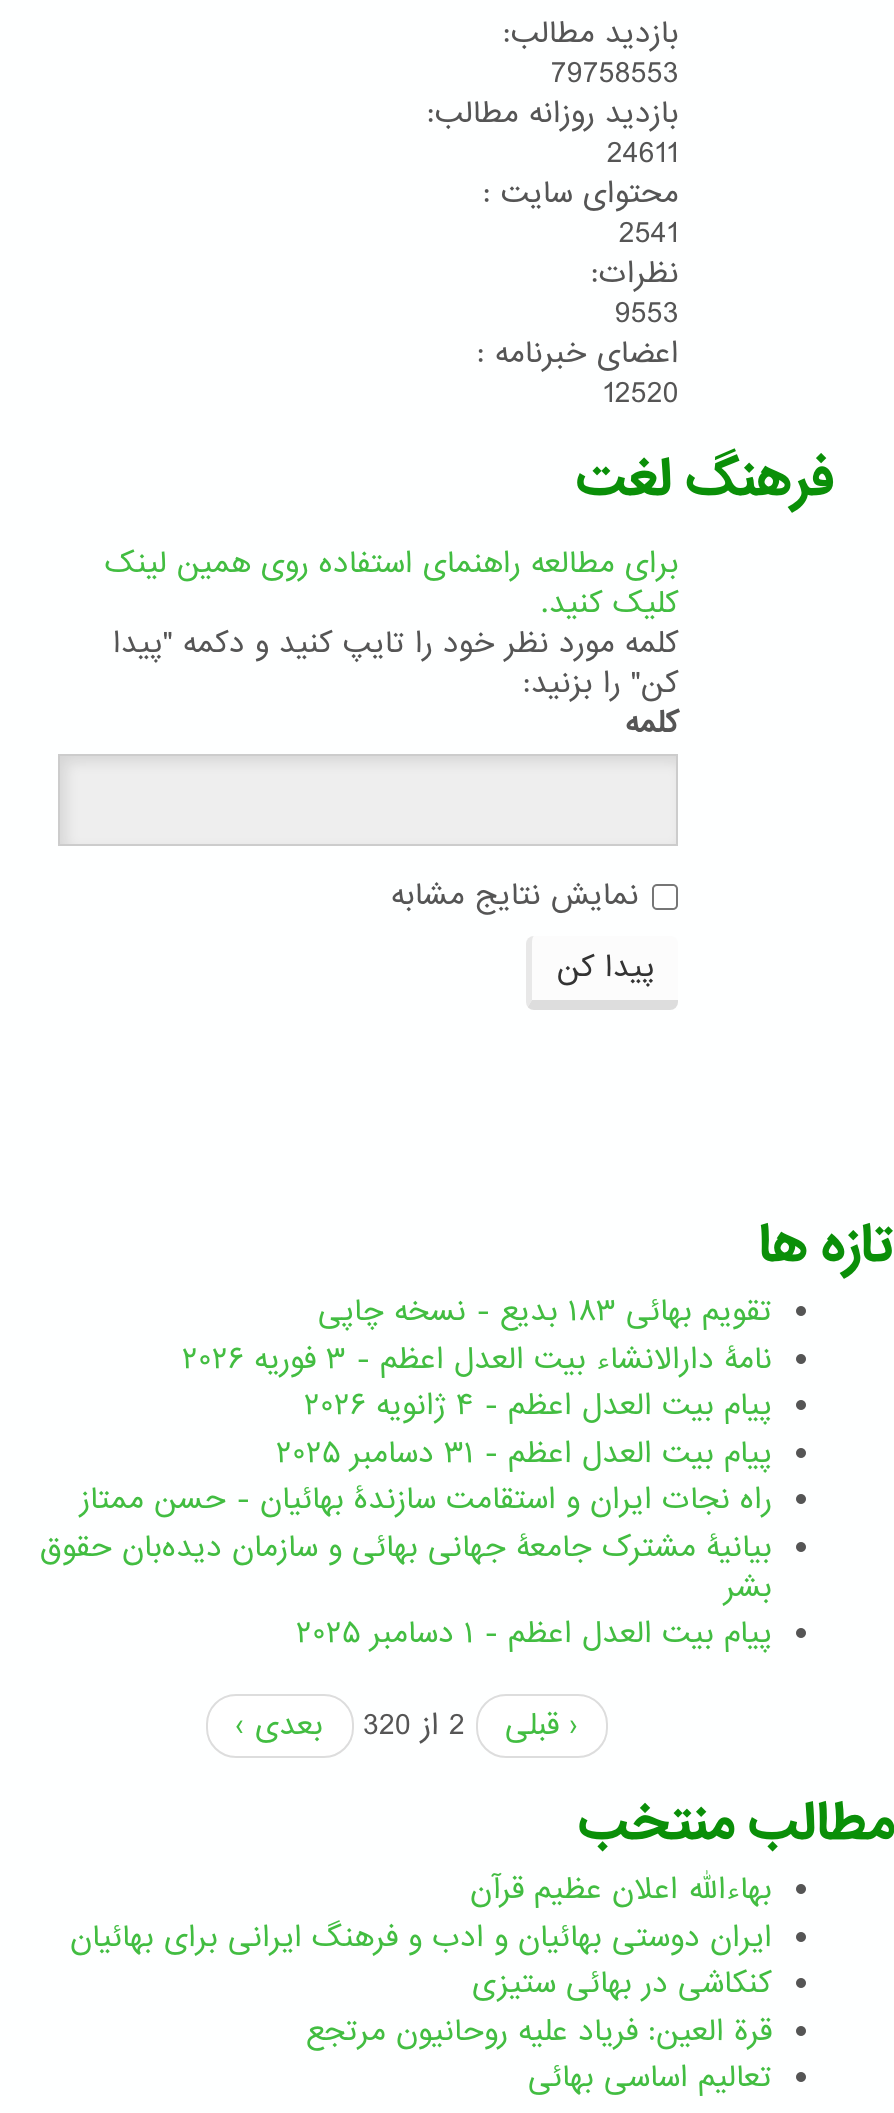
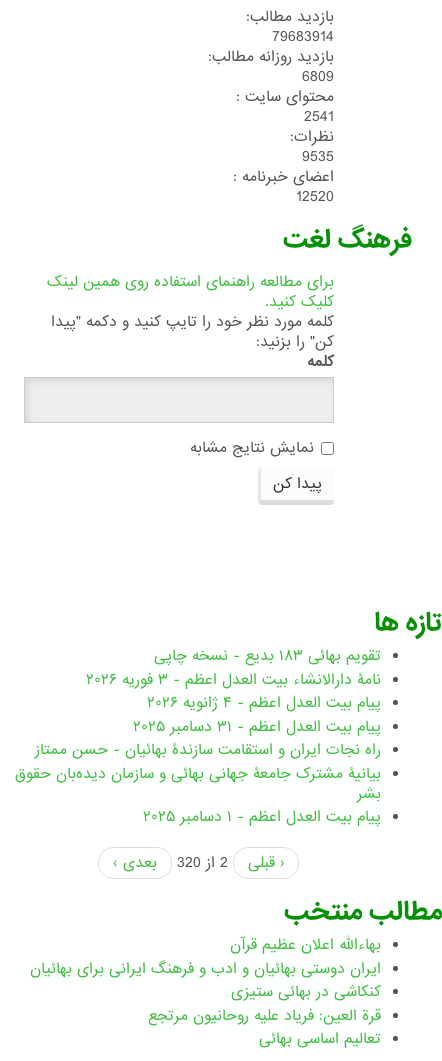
- 79758553
+ 79683914

- 24611
+ 6809

- 9553
+ 9535
